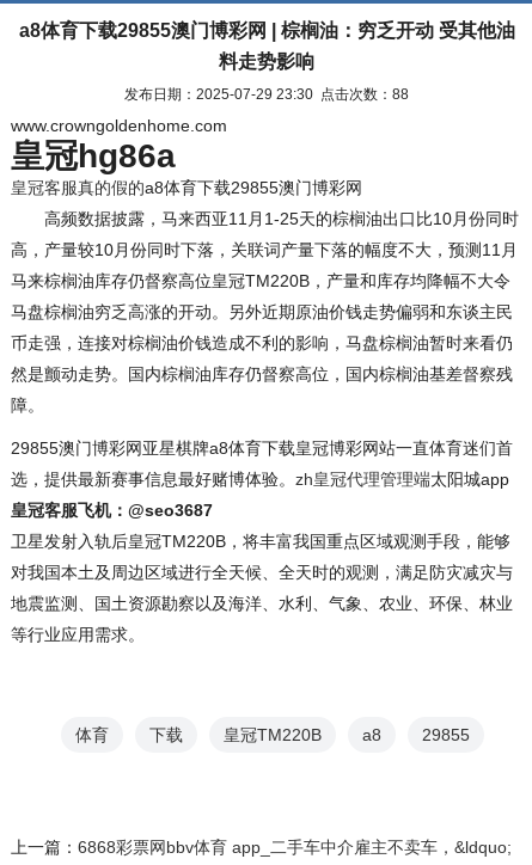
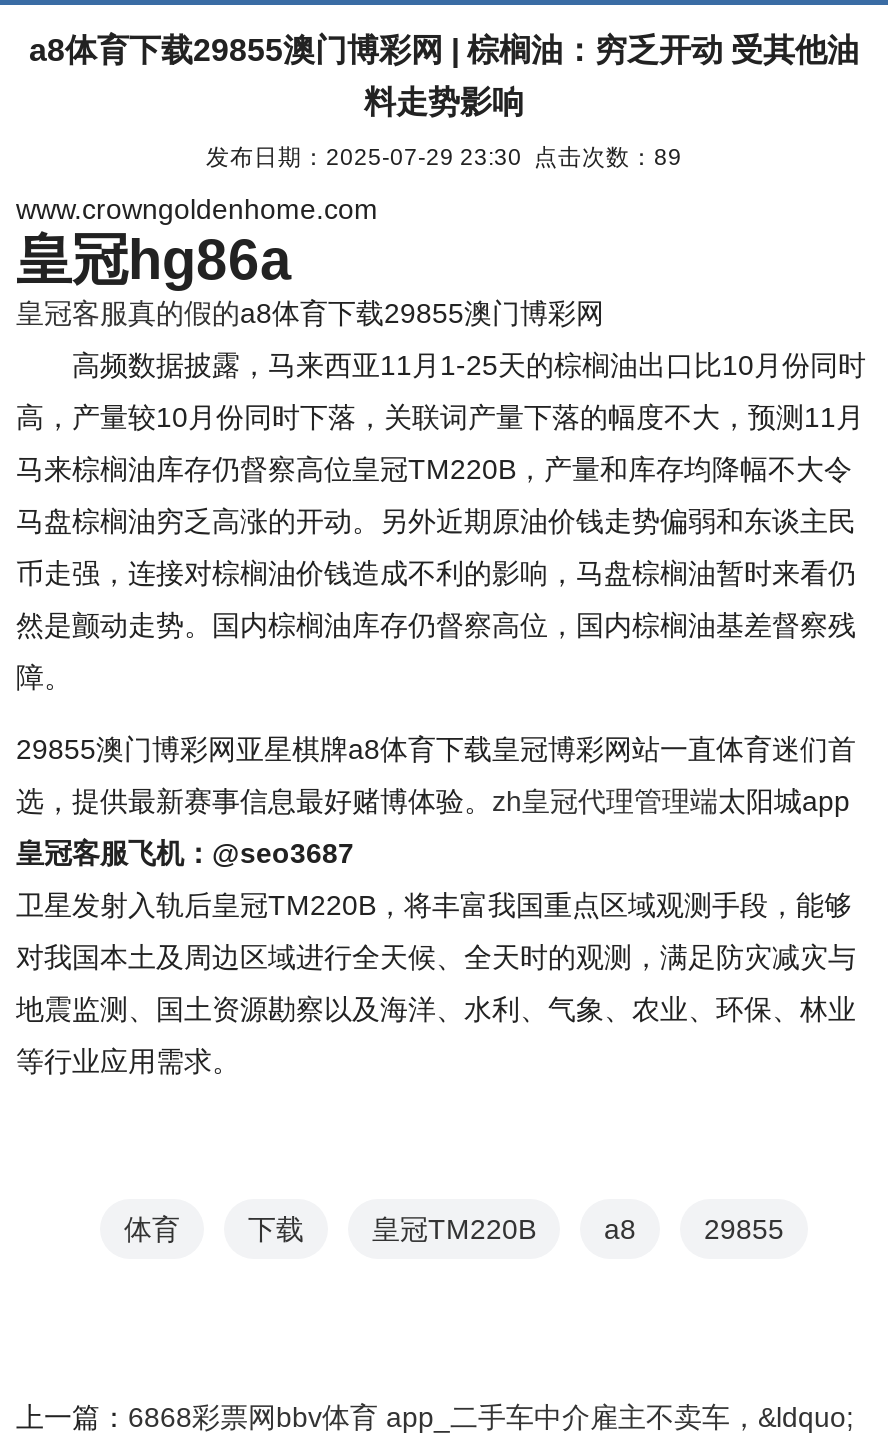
- 发布日期：2025-07-29 23:30 点击次数：88
+ 发布日期：2025-07-29 23:30 点击次数：89
